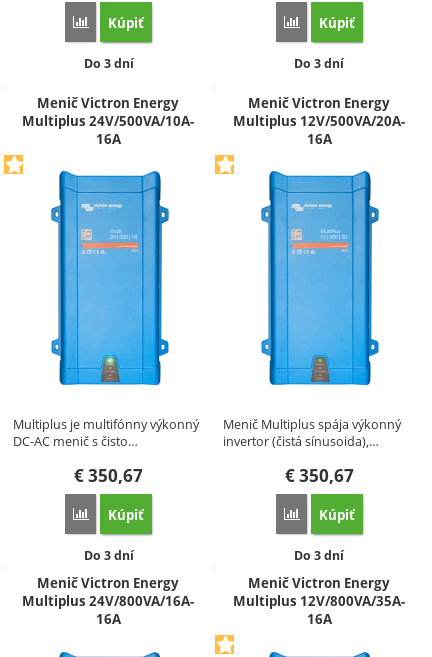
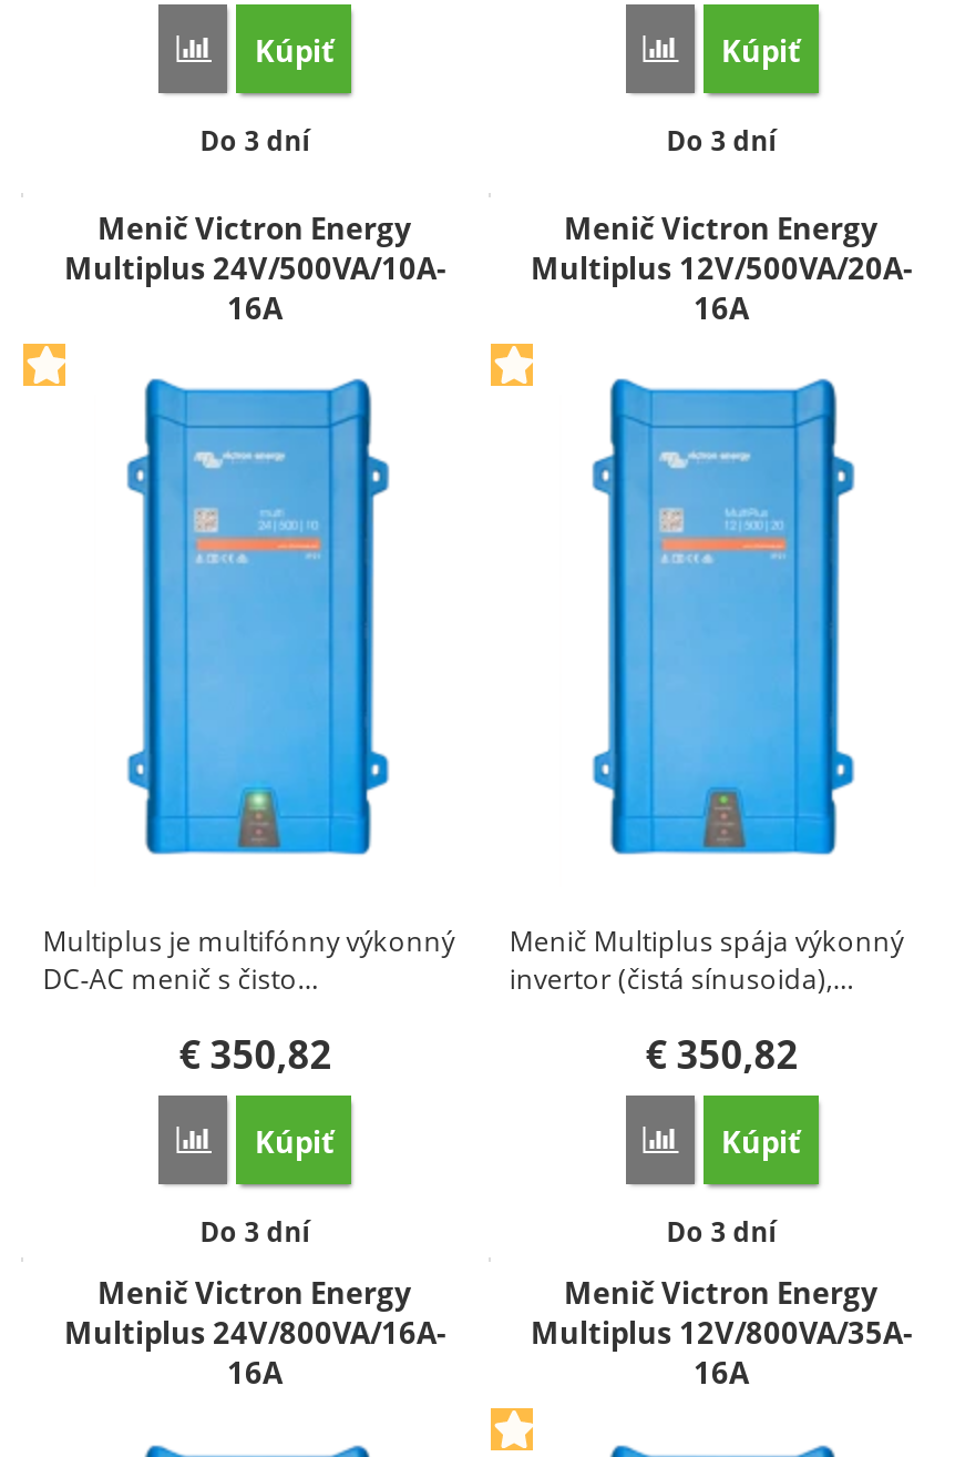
- €350,67
+ €350,82

- €350,67
+ €350,82
